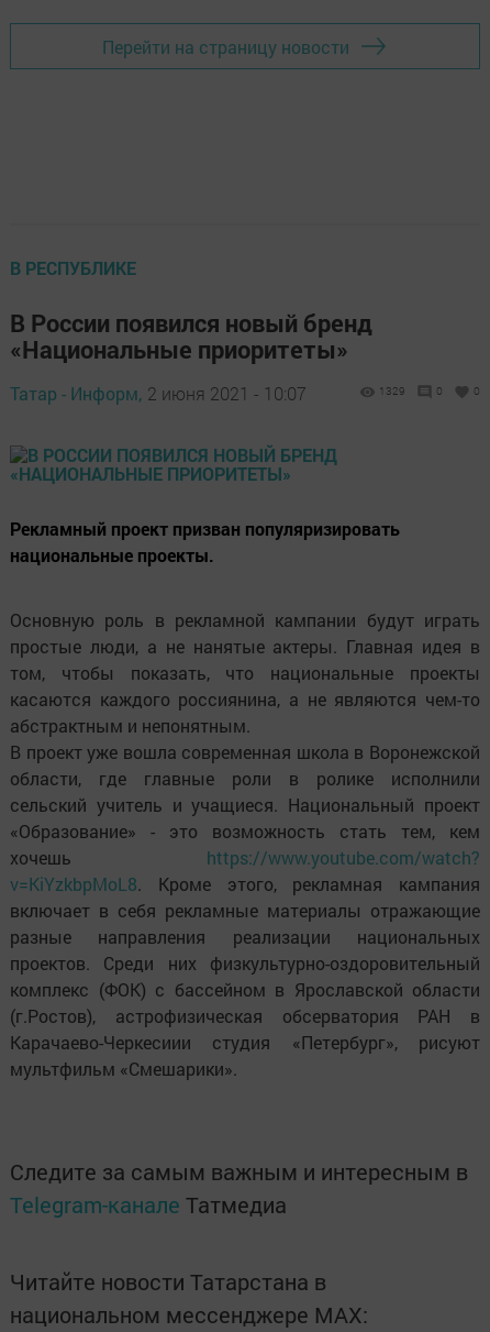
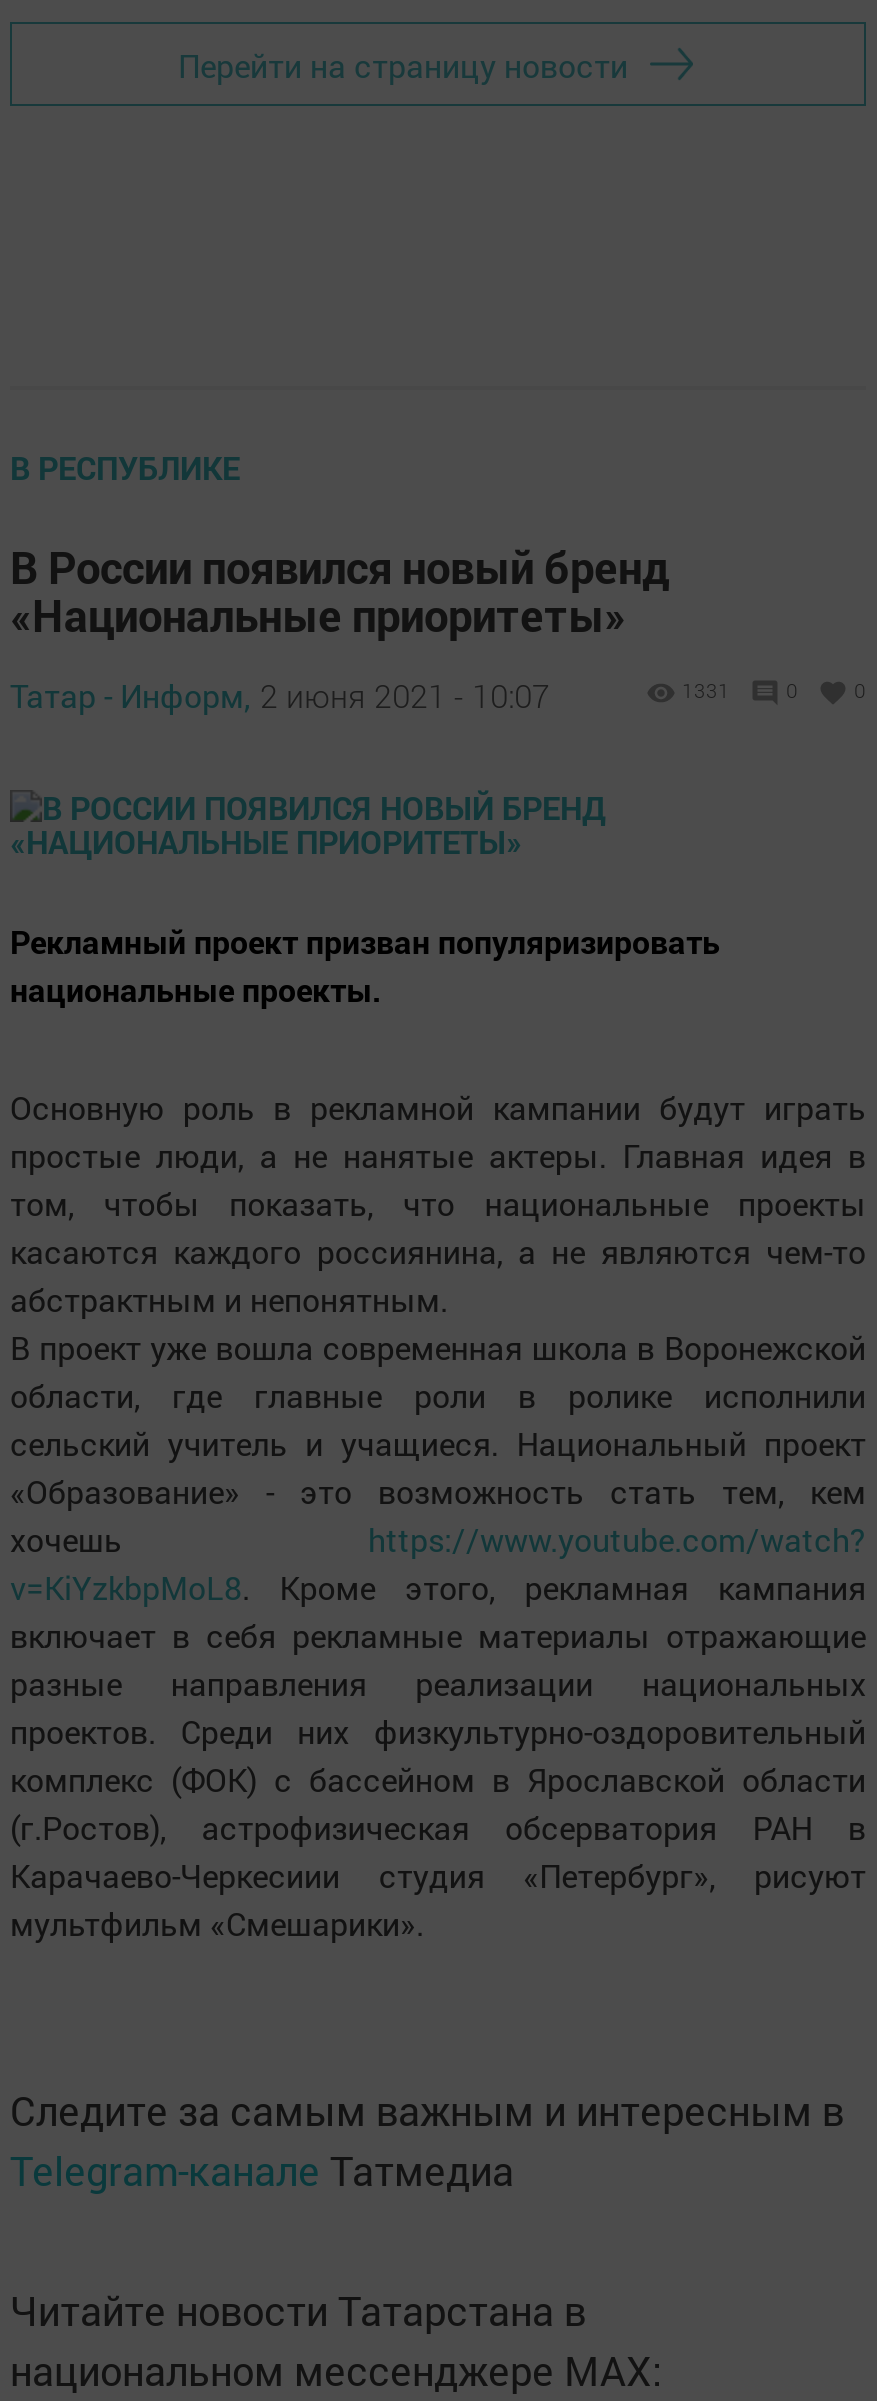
- 1329
+ 1331
